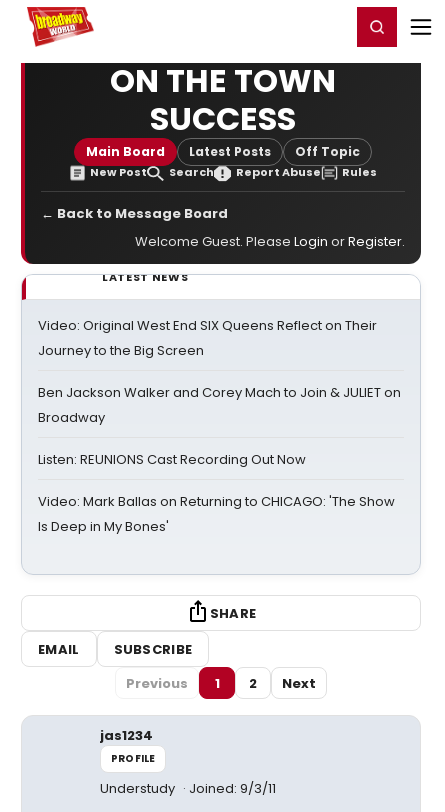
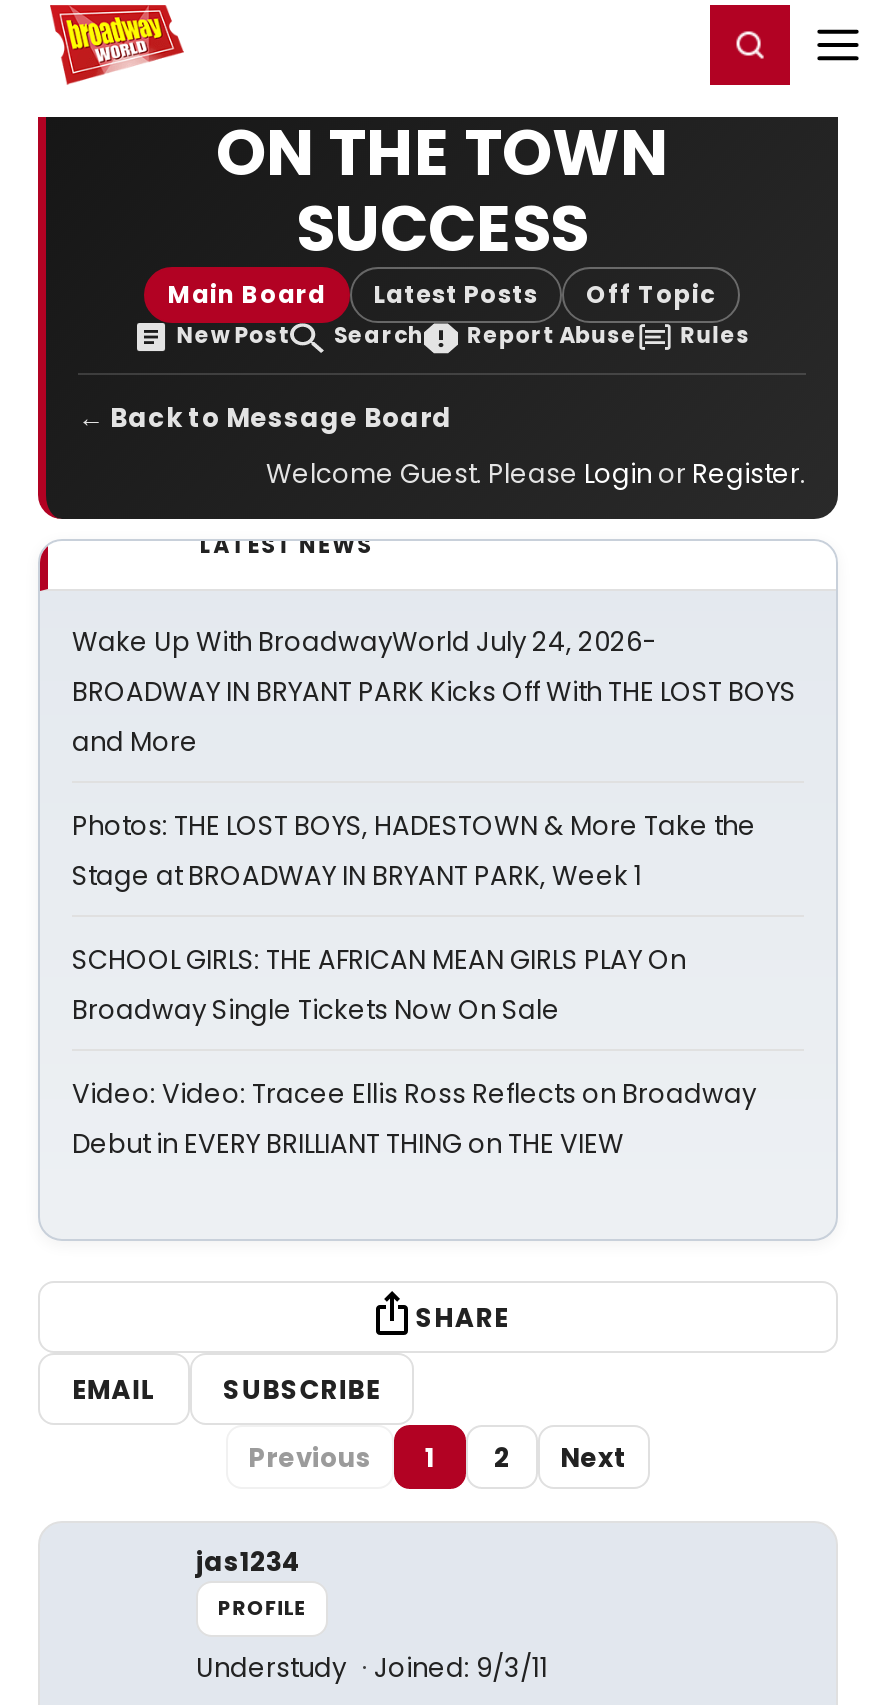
- Video: Original West End SIX Queens Reflect on Their
- Journey to the Big Screen
+ Wake Up With BroadwayWorld July 24, 2026-
+ BROADWAY IN BRYANT PARK Kicks Off With THE LOST BOYS
+ and More

- Ben Jackson Walker and Corey Mach to Join & JULIET on
- Broadway
+ Photos: THE LOST BOYS, HADESTOWN & More Take the
+ Stage at BROADWAY IN BRYANT PARK, Week 1

- Listen: REUNIONS Cast Recording Out Now
+ SCHOOL GIRLS: THE AFRICAN MEAN GIRLS PLAY On
+ Broadway Single Tickets Now On Sale

- Video: Mark Ballas on Returning to CHICAGO: 'The Show
- Is Deep in My Bones'
+ Video: Video: Tracee Ellis Ross Reflects on Broadway
+ Debut in EVERY BRILLIANT THING on THE VIEW
